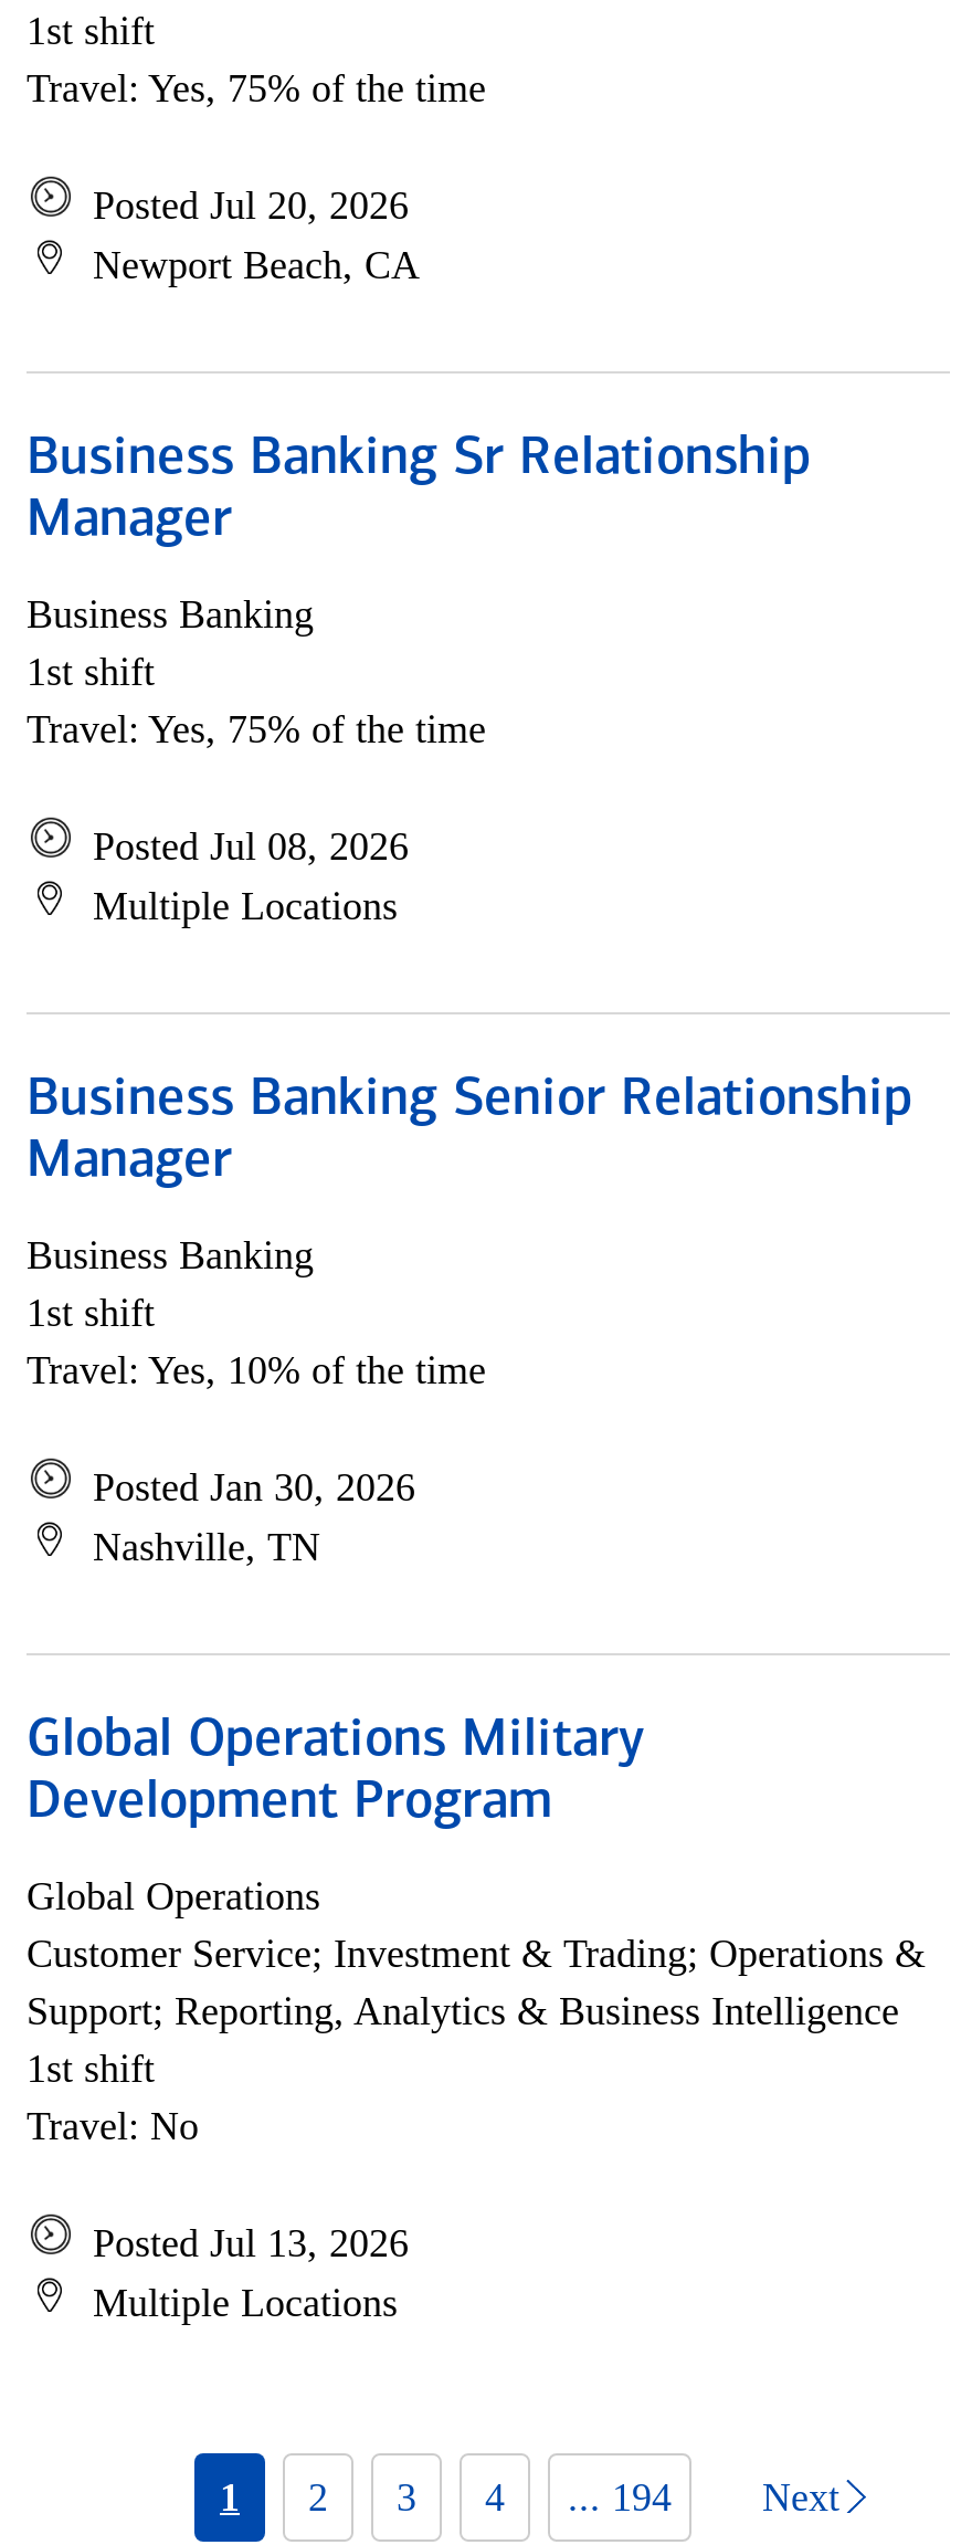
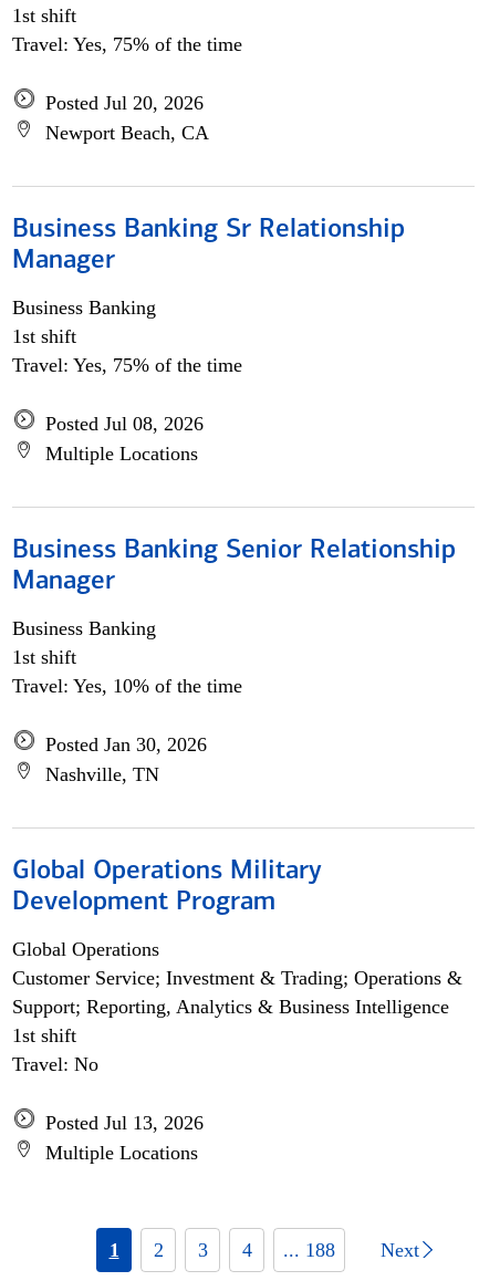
- 1 2 3 4 ... 194
+ 1 2 3 4 ... 188
